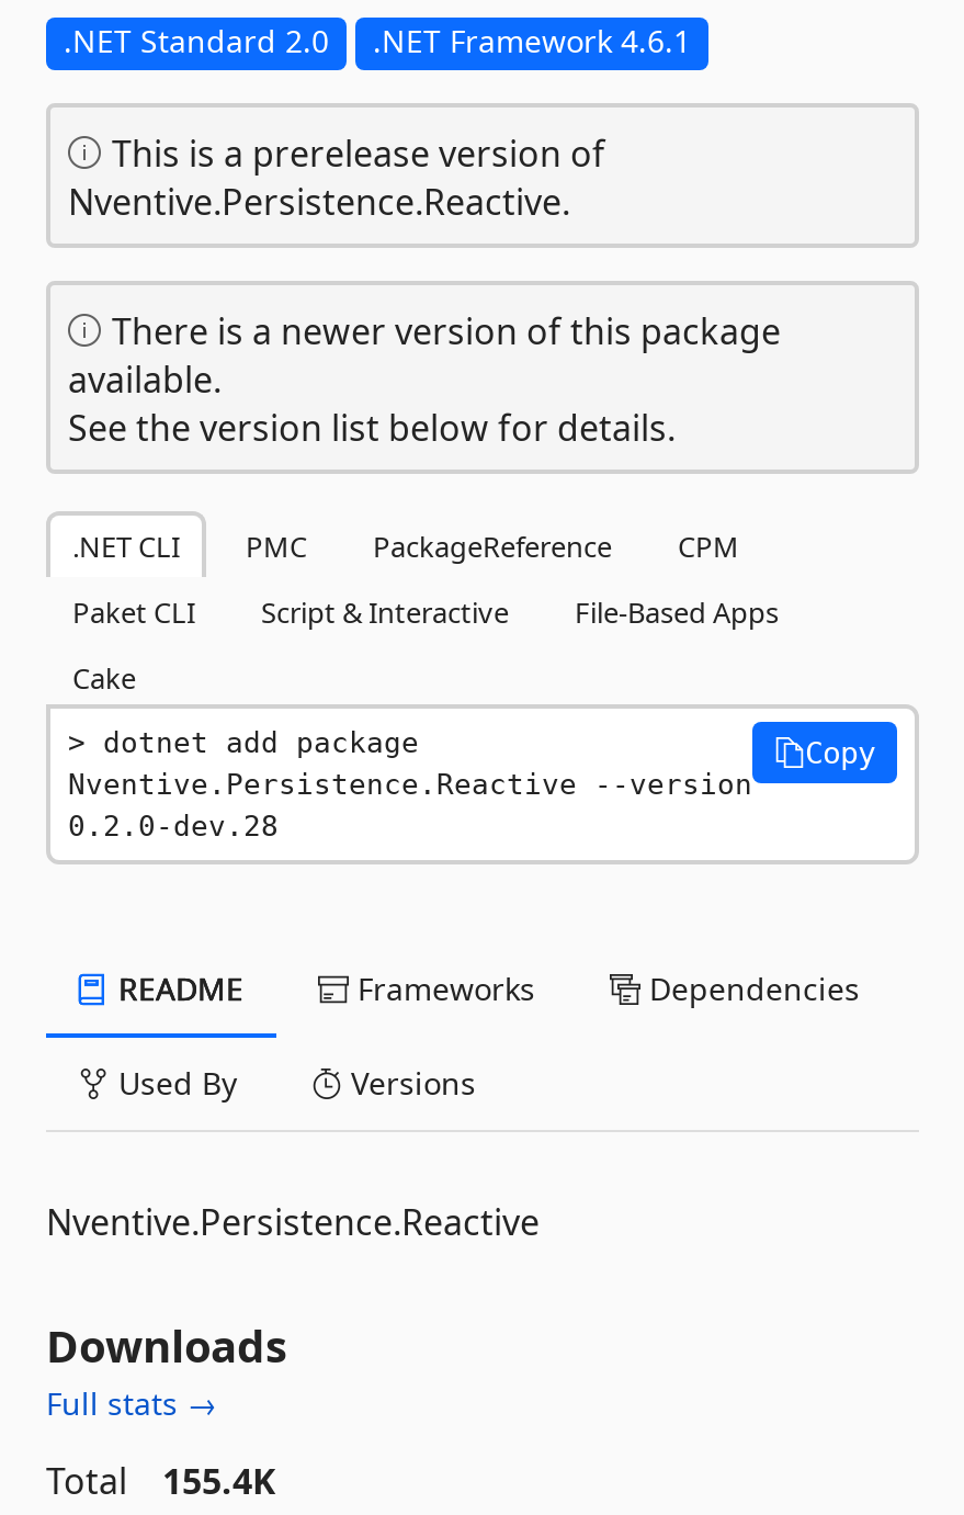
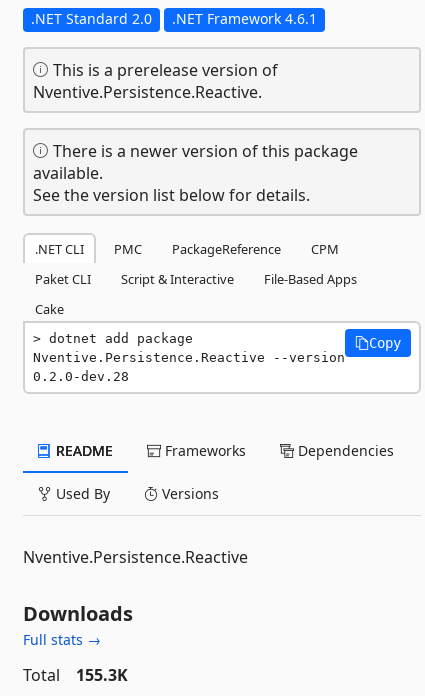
- Total 155.4K
+ Total 155.3K
